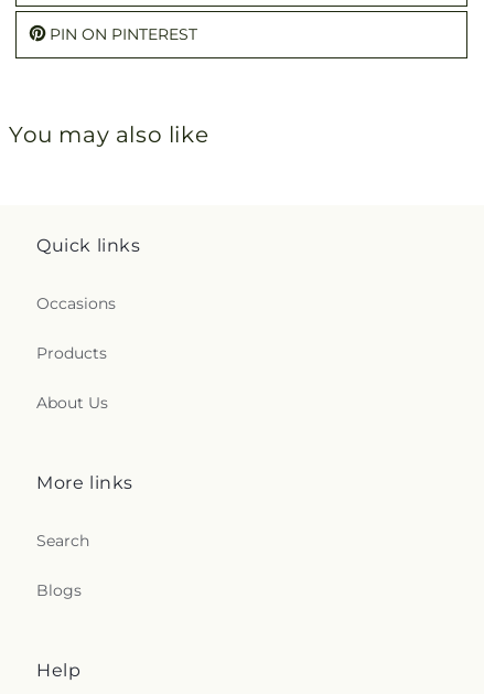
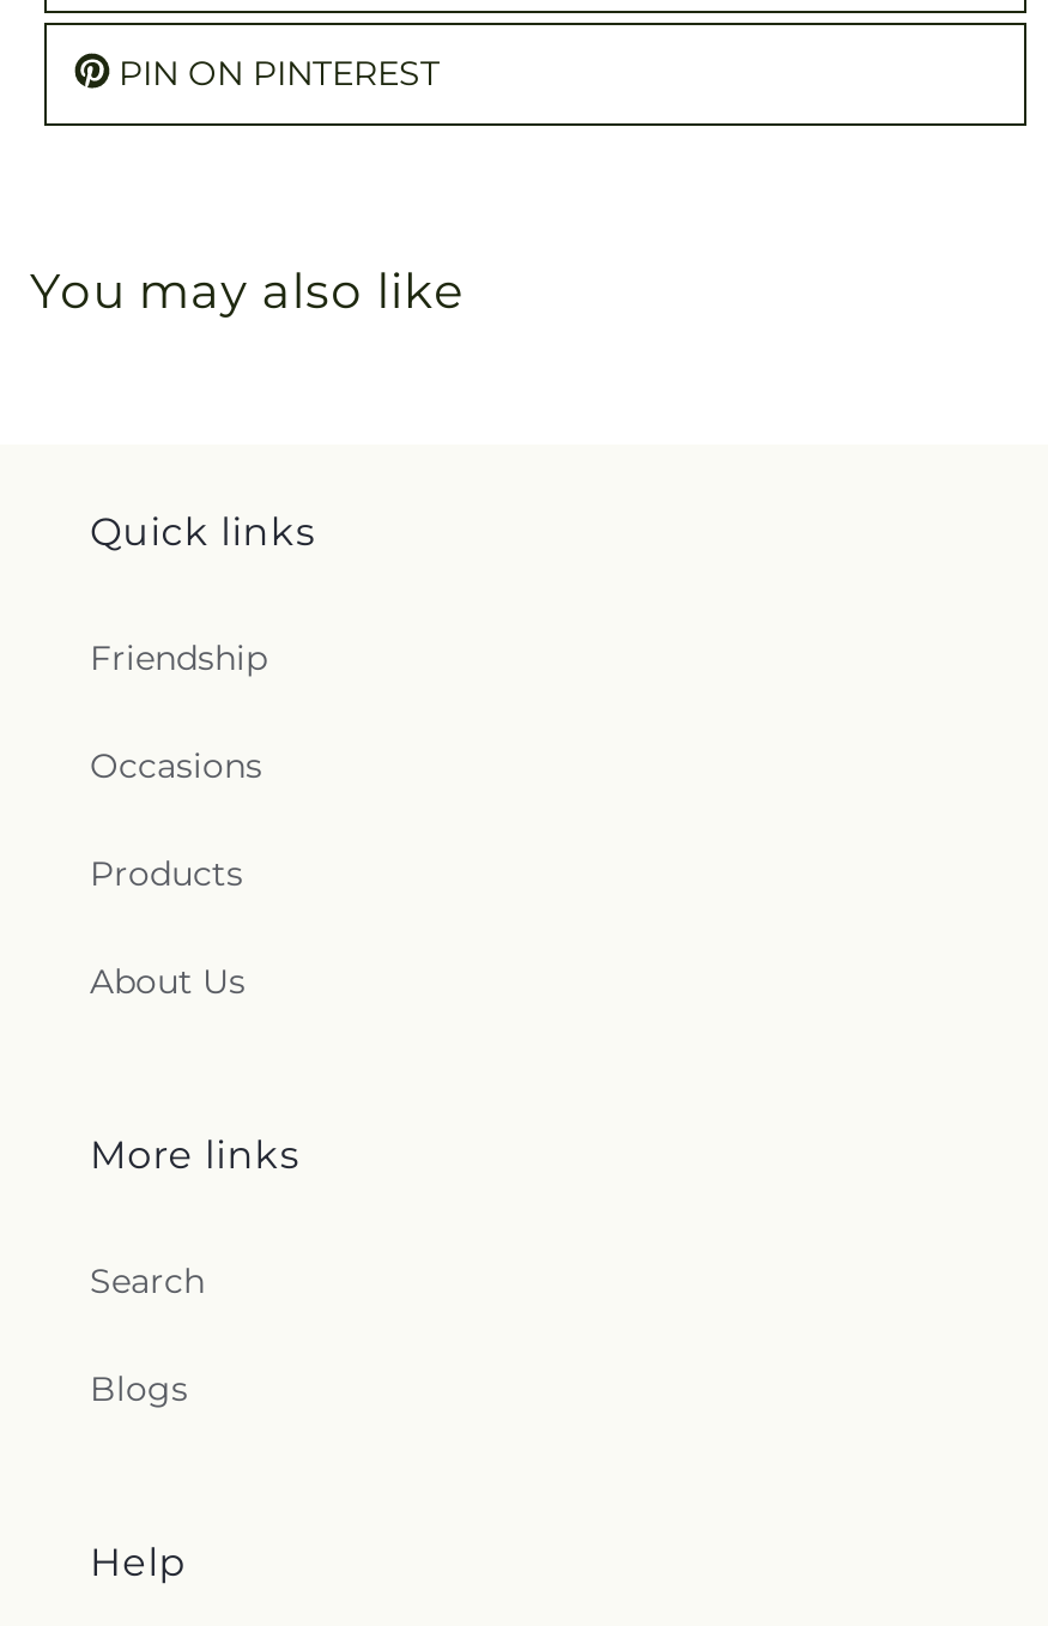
+ Friendship
